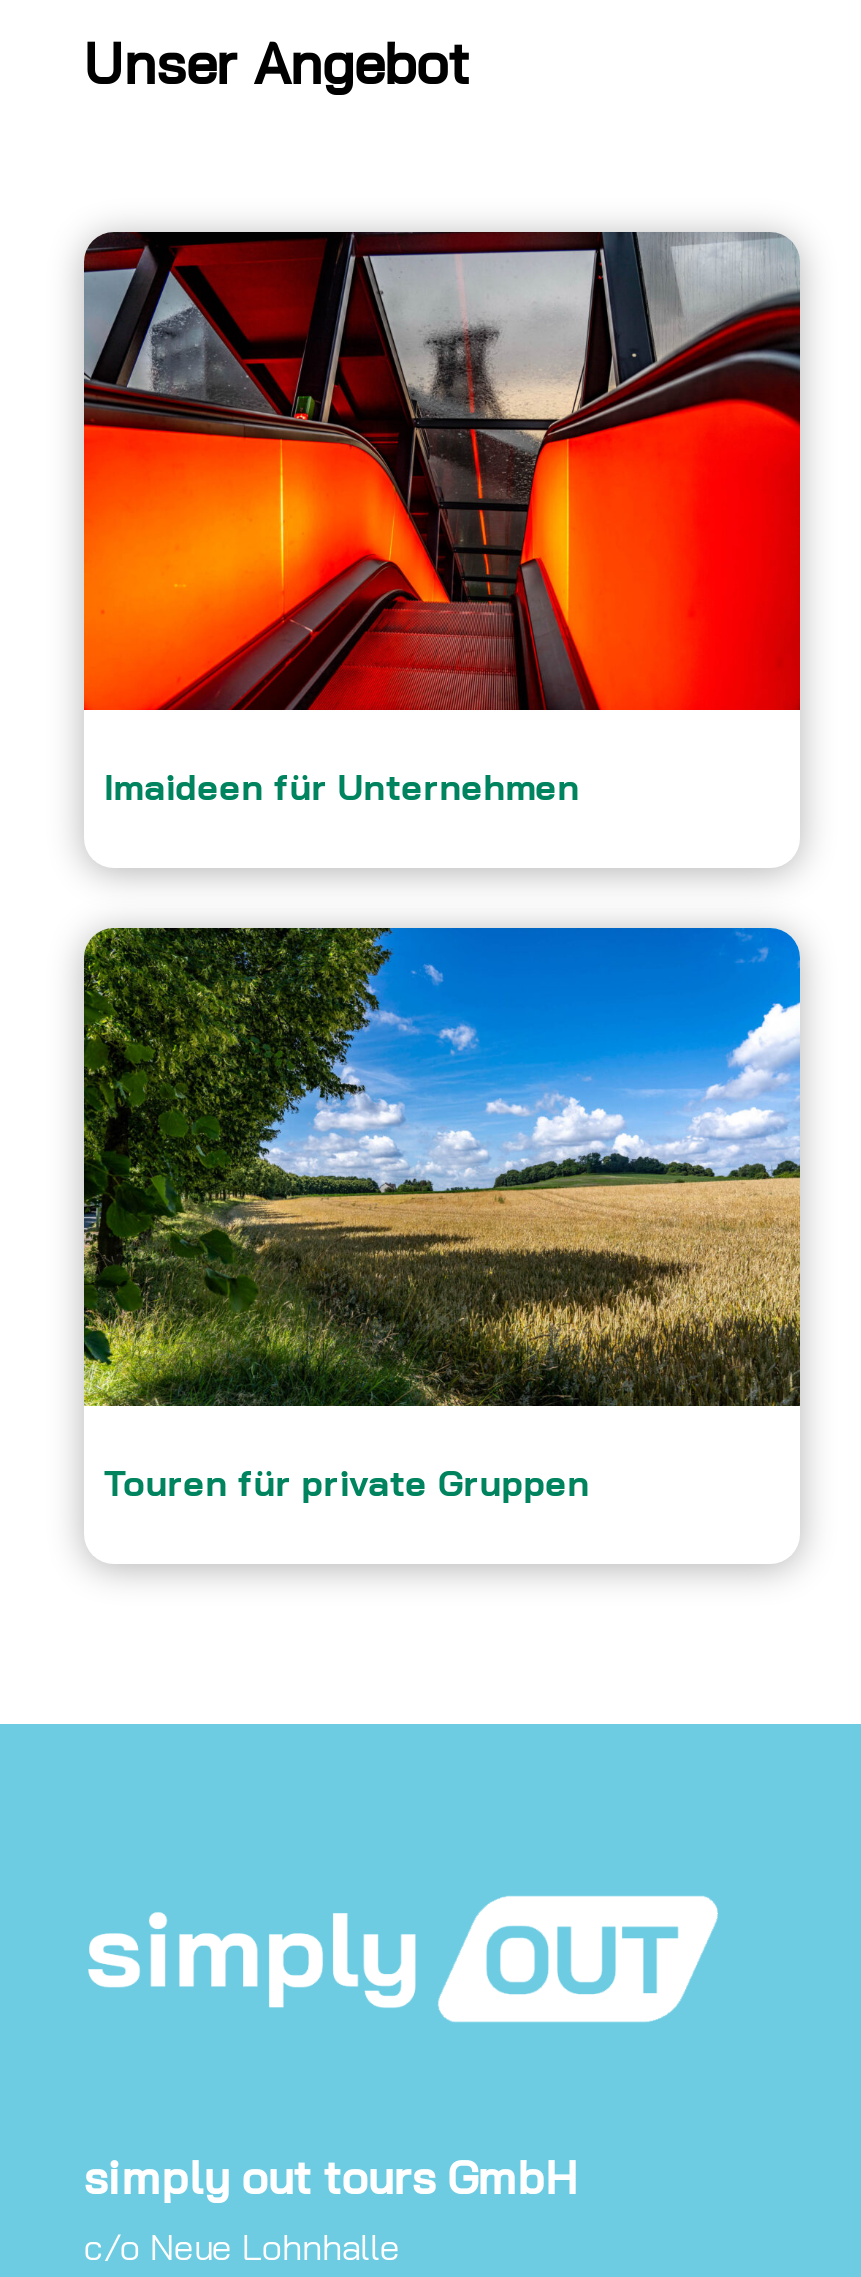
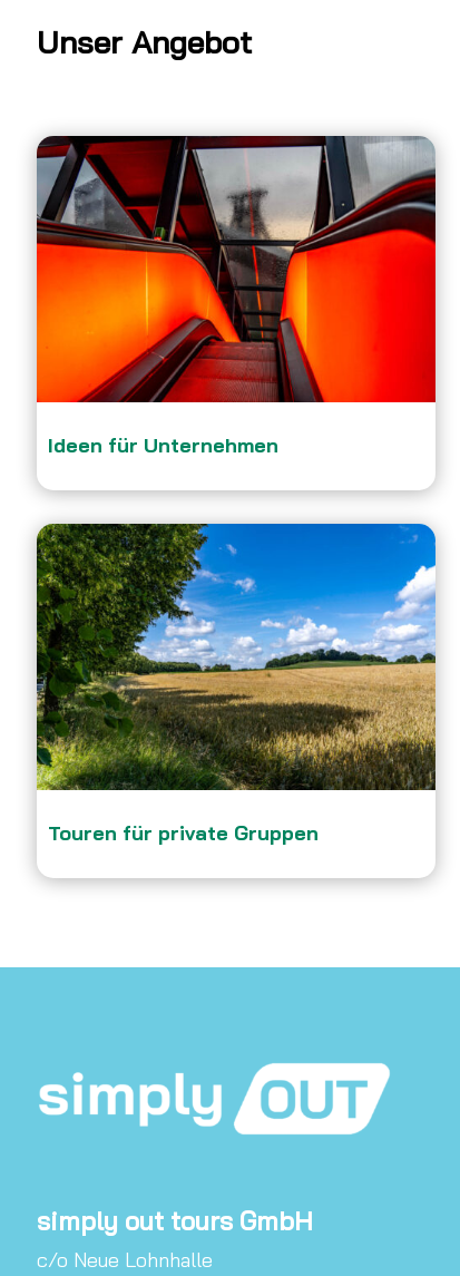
- Imaideen für Unternehmen
+ Ideen für Unternehmen
